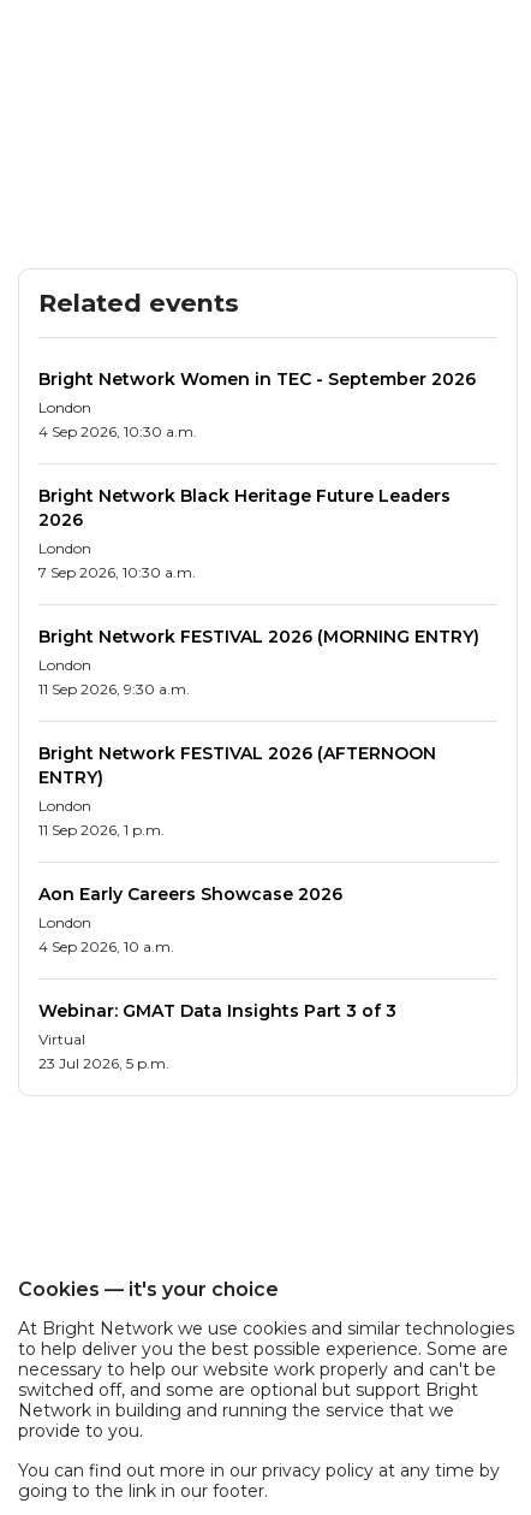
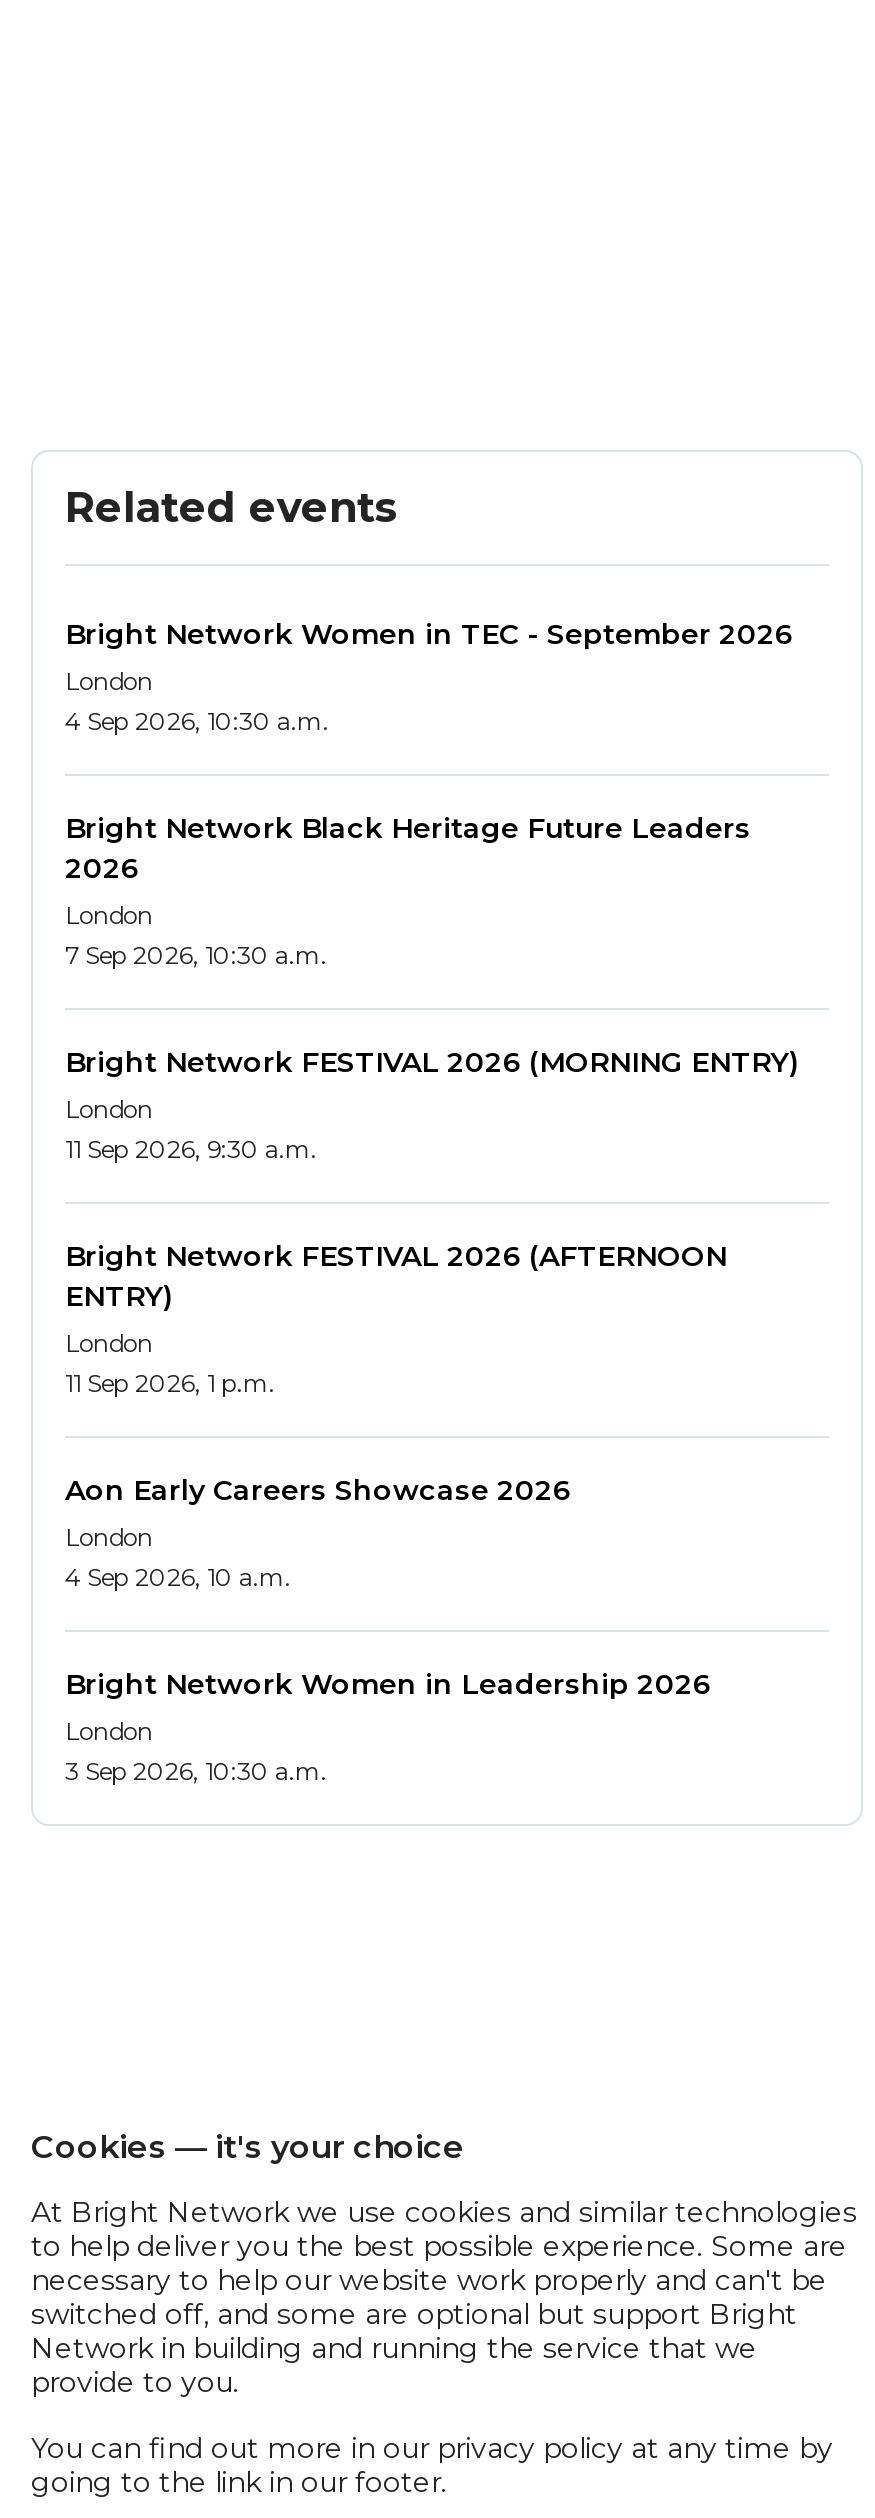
- Webinar: GMAT Data Insights Part 3 of 3
- Virtual
- 23 Jul 2026, 5 p.m.
+ Bright Network Women in Leadership 2026
+ London
+ 3 Sep 2026, 10:30 a.m.
